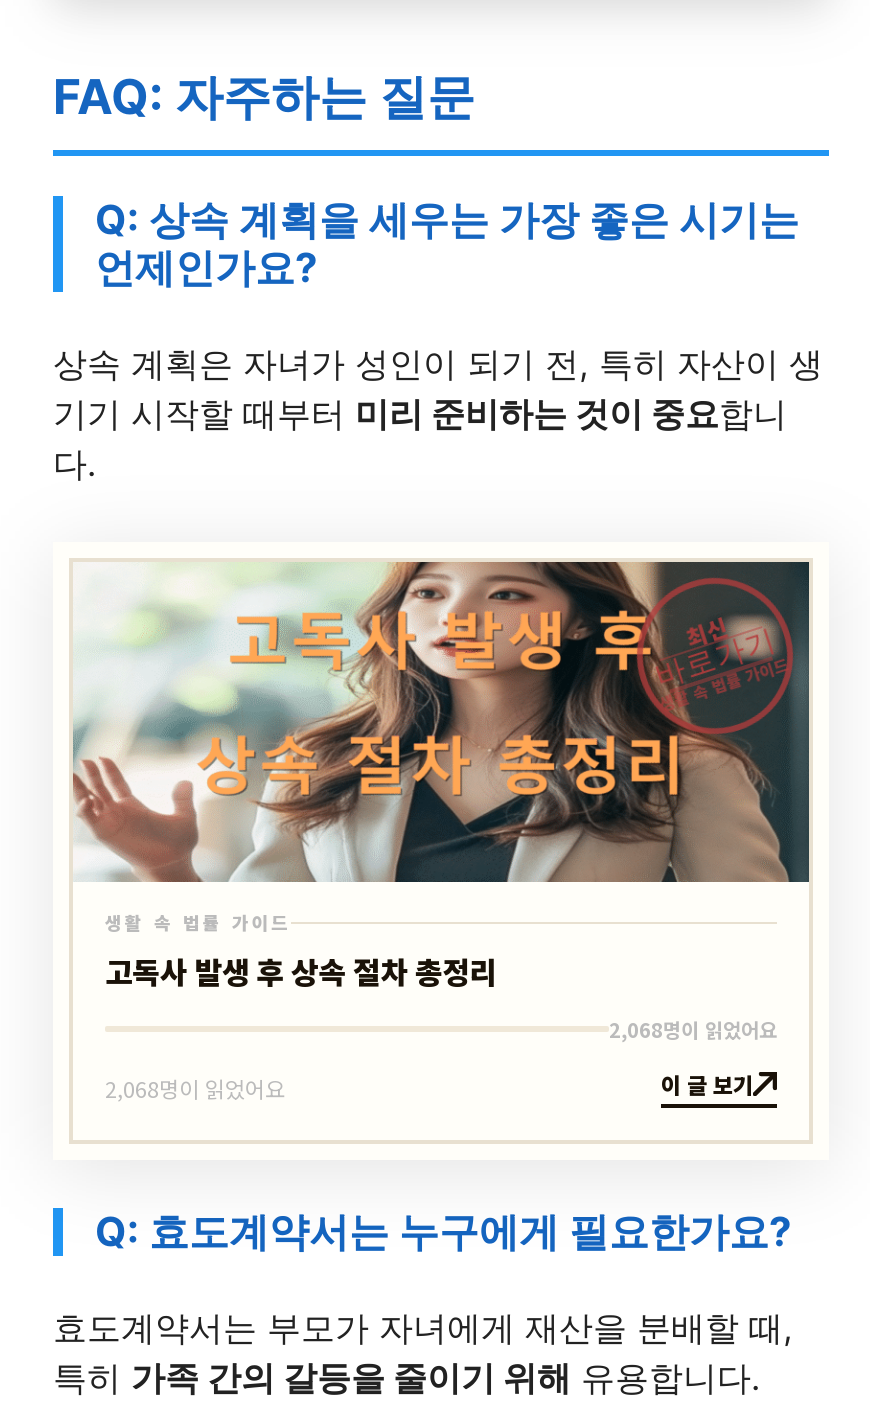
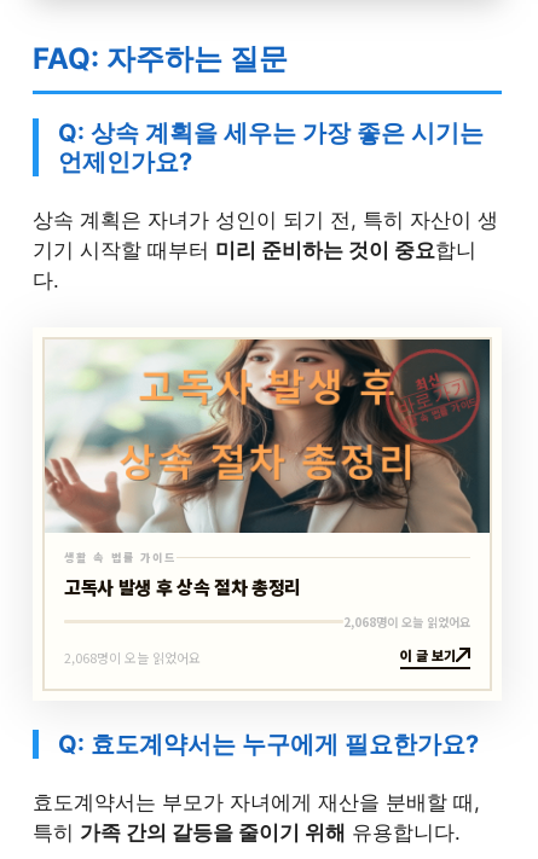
- 2,068명이 읽었어요
+ 2,068명이 오늘 읽었어요

- 2,068명이 읽었어요
+ 2,068명이 오늘 읽었어요
